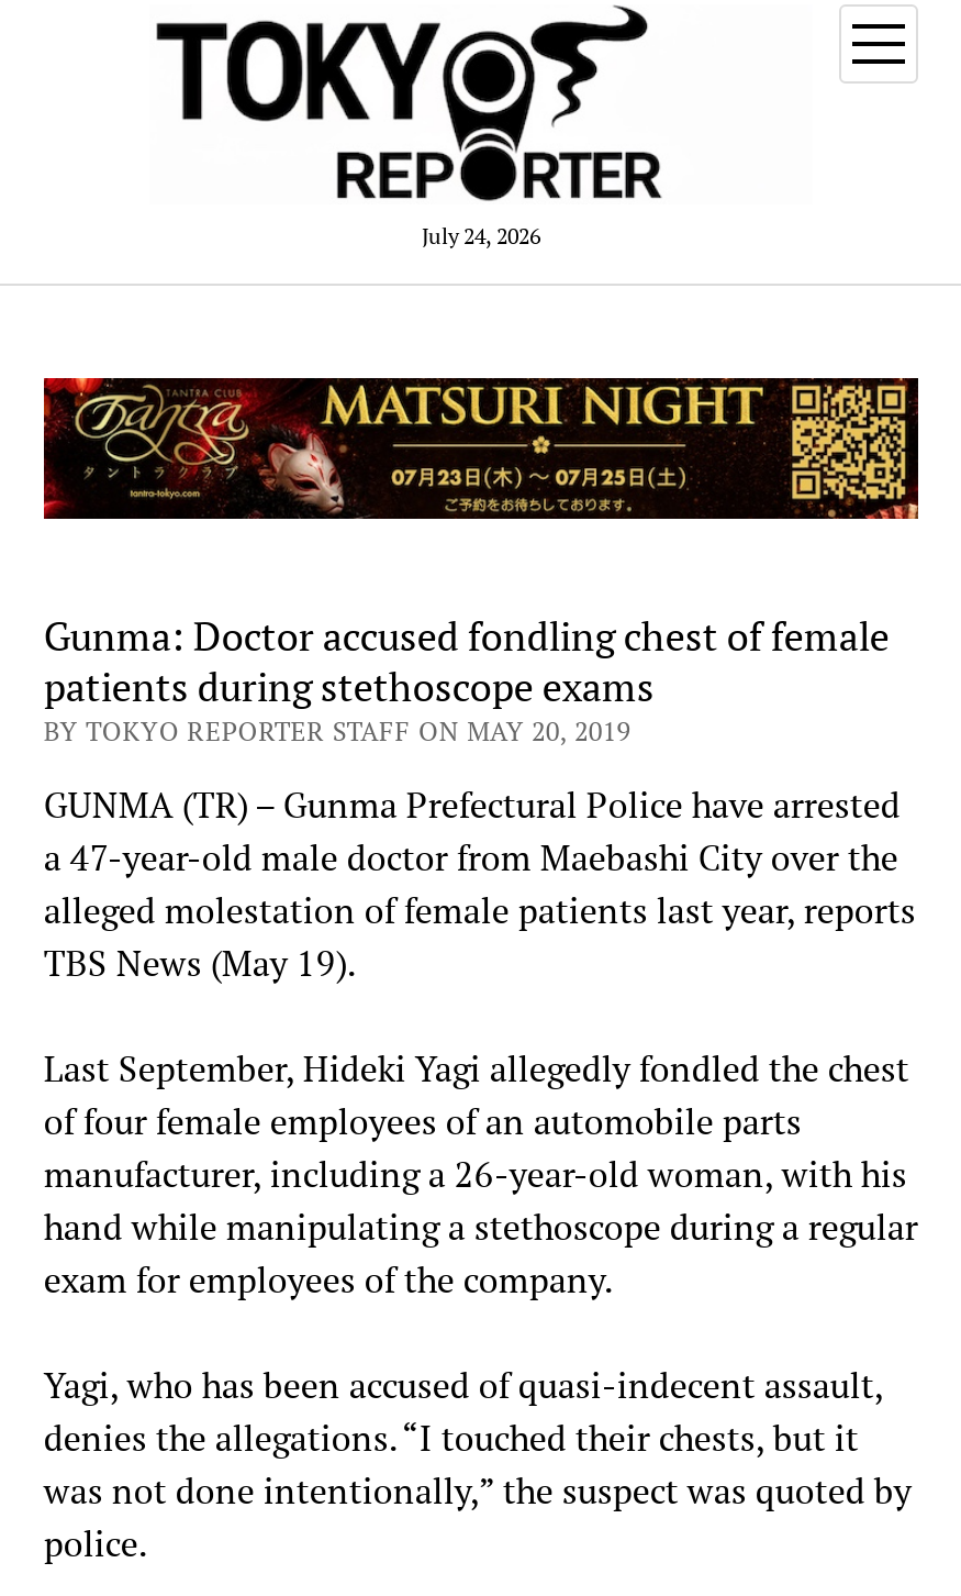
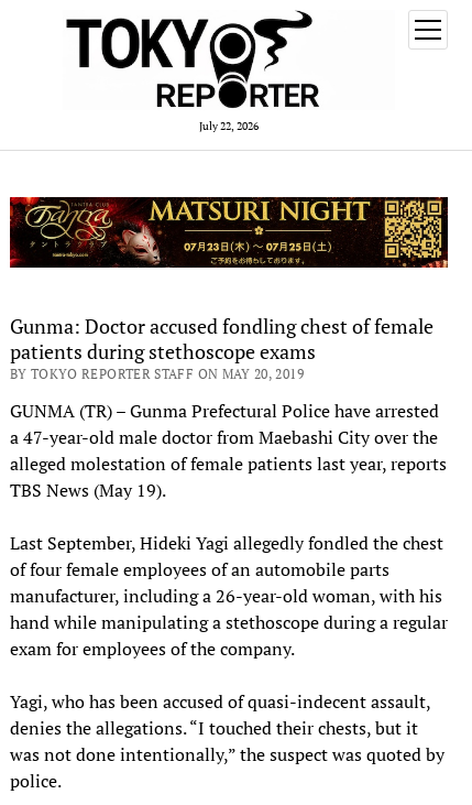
- July 24, 2026
+ July 22, 2026
